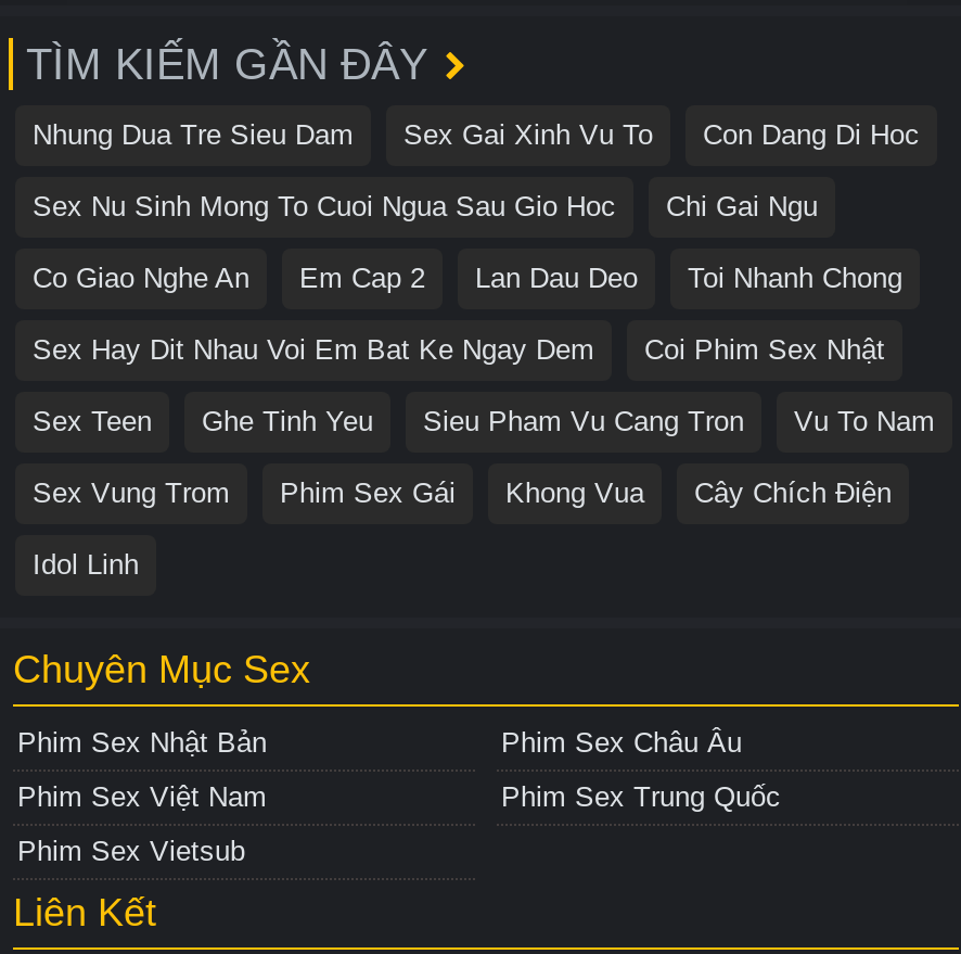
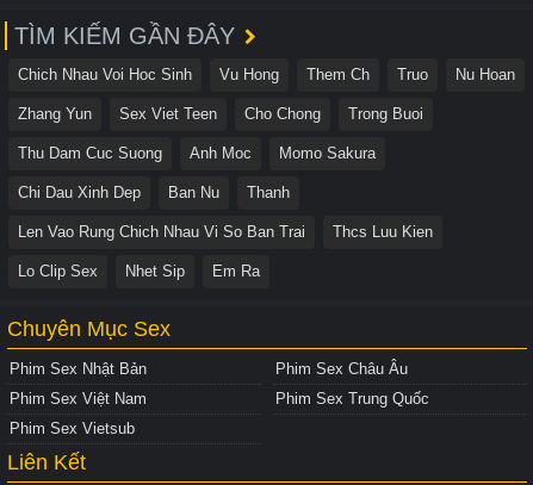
- Nhung Dua Tre Sieu Dam
- Sex Gai Xinh Vu To
- Con Dang Di Hoc
- Sex Nu Sinh Mong To Cuoi Ngua Sau Gio Hoc
- Chi Gai Ngu
- Co Giao Nghe An
- Em Cap 2
- Lan Dau Deo
- Toi Nhanh Chong
- Sex Hay Dit Nhau Voi Em Bat Ke Ngay Dem
- Coi Phim Sex Nhật
- Sex Teen
- Ghe Tinh Yeu
- Sieu Pham Vu Cang Tron
- Vu To Nam
- Sex Vung Trom
- Phim Sex Gái
- Khong Vua
- Cây Chích Điện
- Idol Linh
+ Chich Nhau Voi Hoc Sinh
+ Vu Hong
+ Them Ch
+ Truo
+ Nu Hoan
+ Zhang Yun
+ Sex Viet Teen
+ Cho Chong
+ Trong Buoi
+ Thu Dam Cuc Suong
+ Anh Moc
+ Momo Sakura
+ Chi Dau Xinh Dep
+ Ban Nu
+ Thanh
+ Len Vao Rung Chich Nhau Vi So Ban Trai
+ Thcs Luu Kien
+ Lo Clip Sex
+ Nhet Sip
+ Em Ra
